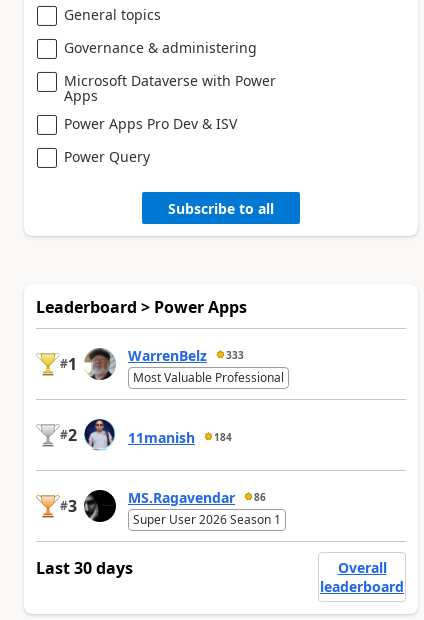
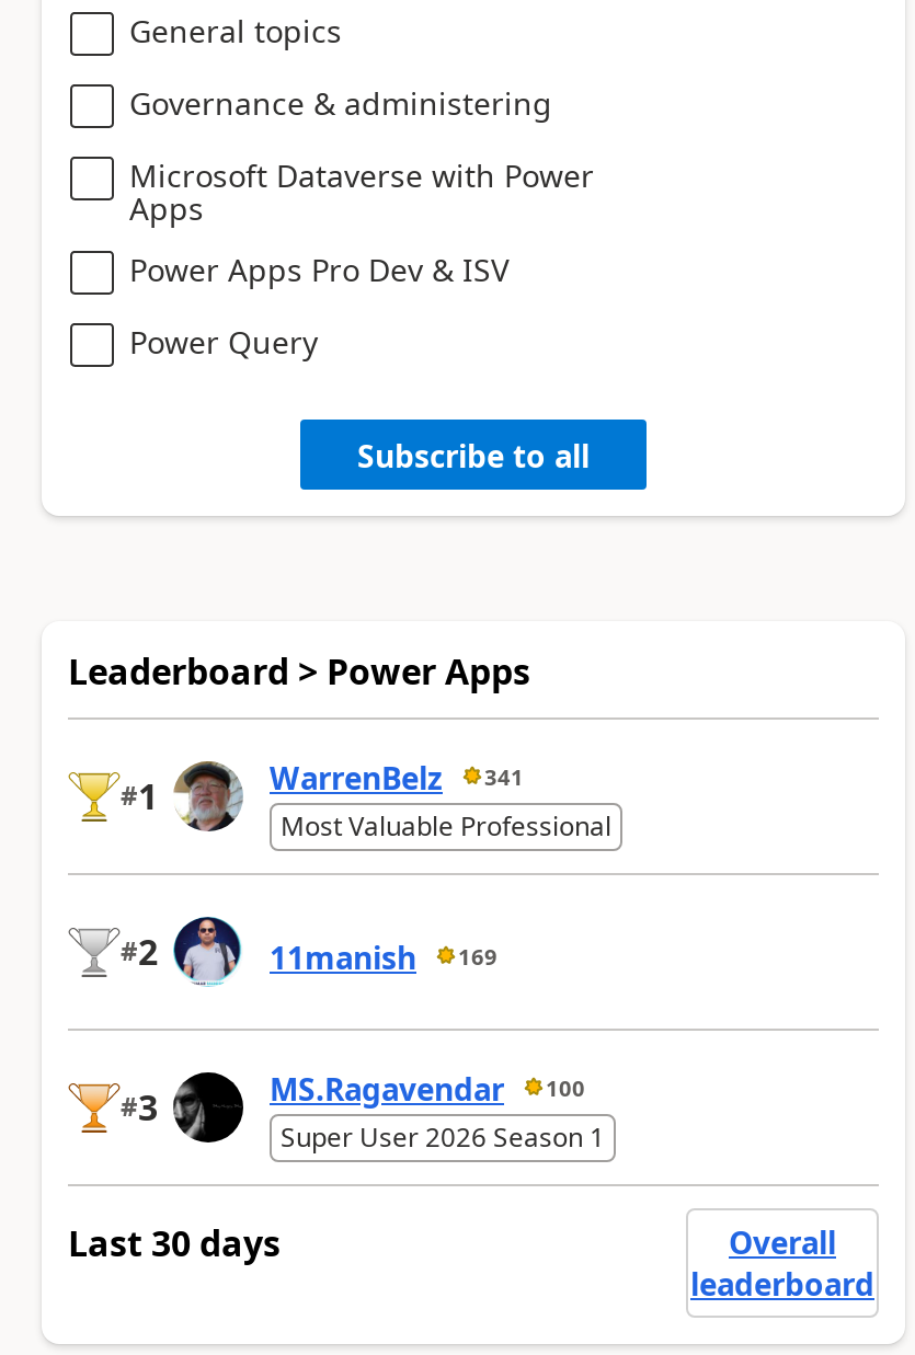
- WarrenBelz 333
+ WarrenBelz 341

- 11manish 184
+ 11manish 169

- MS.Ragavendar 86
+ MS.Ragavendar 100
